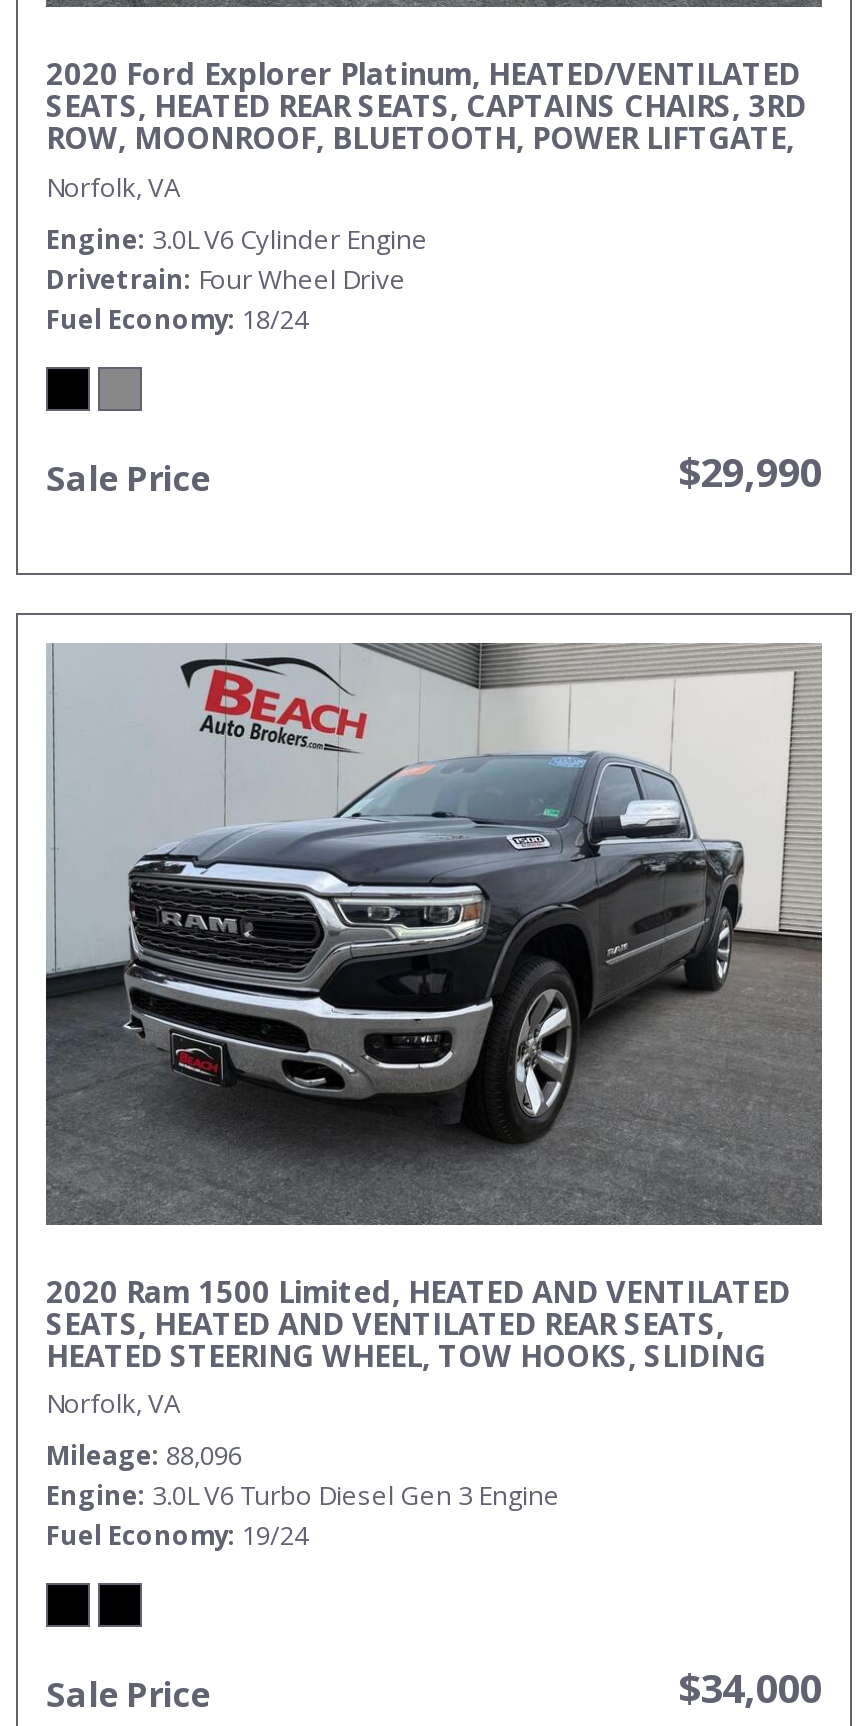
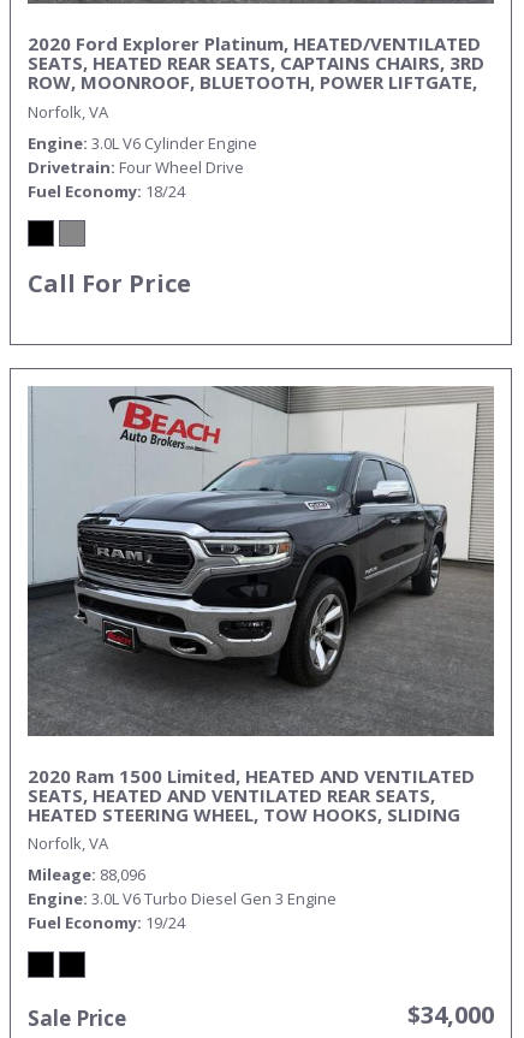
- Sale Price
- $29,990
+ Call For Price
